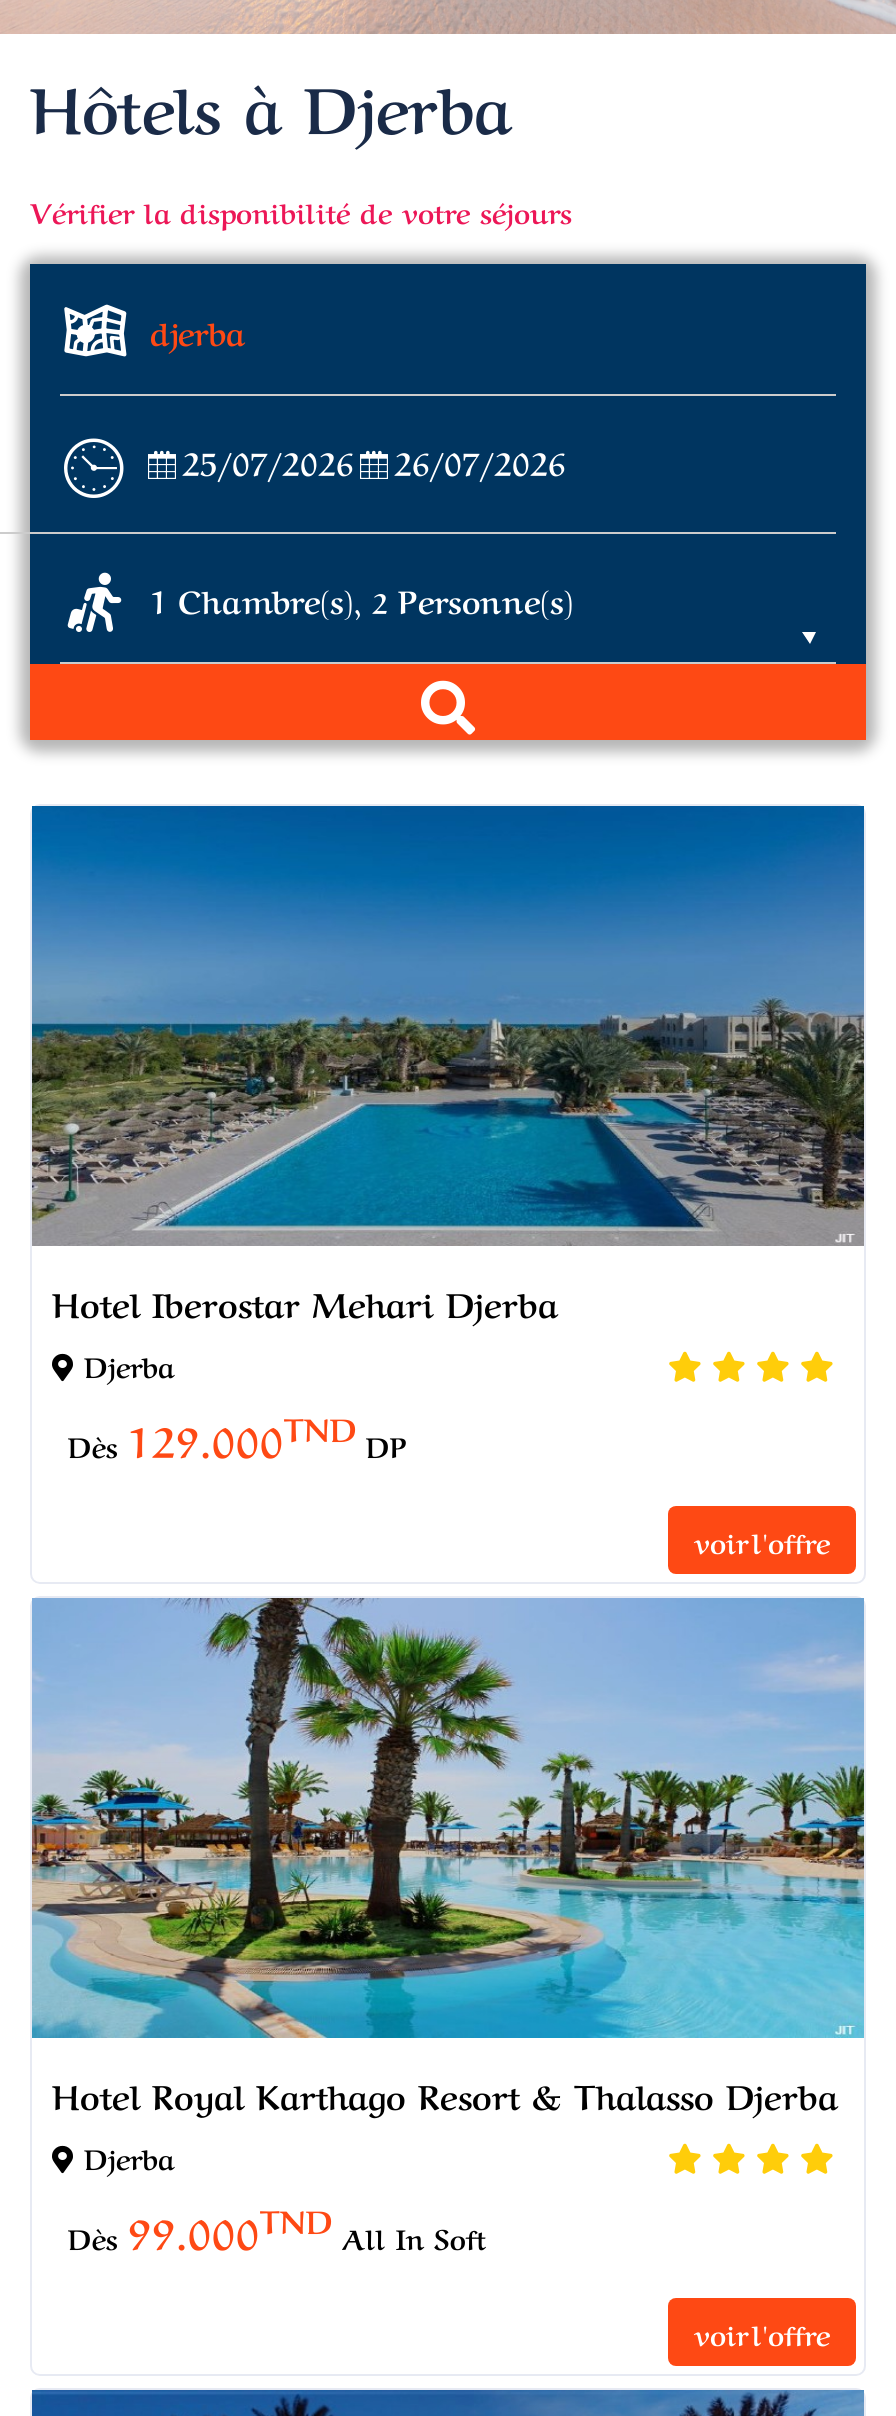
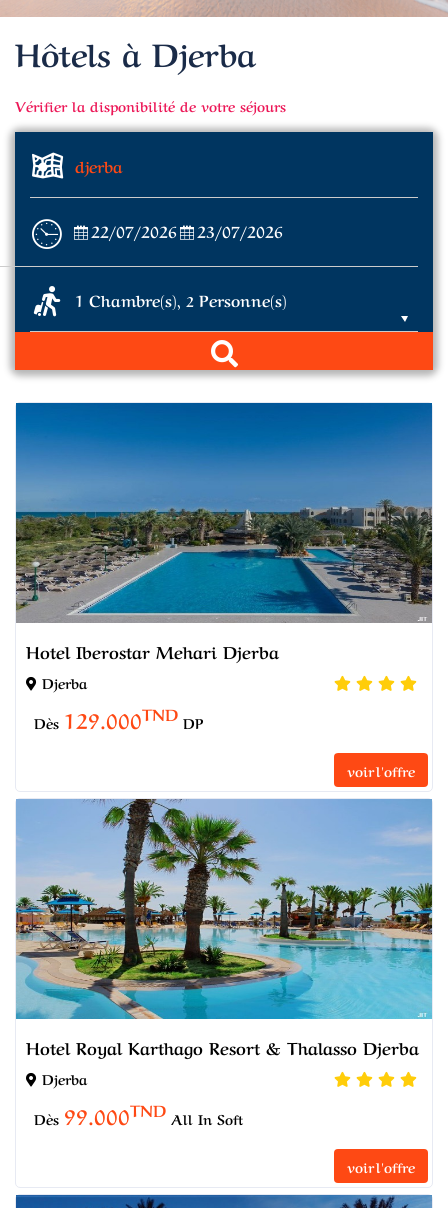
- 25/07/2026
+ 22/07/2026

- 26/07/2026
+ 23/07/2026
